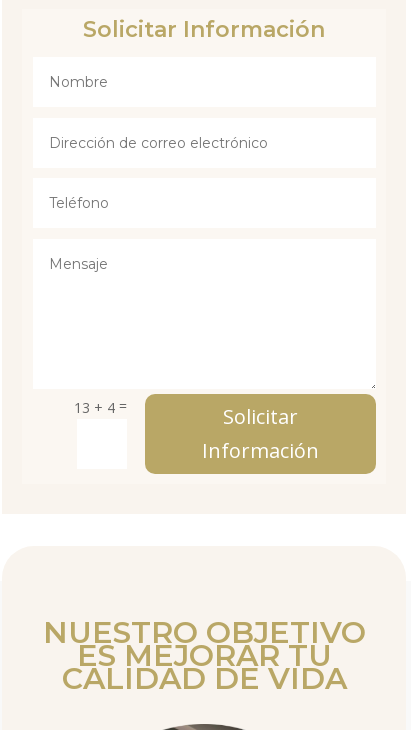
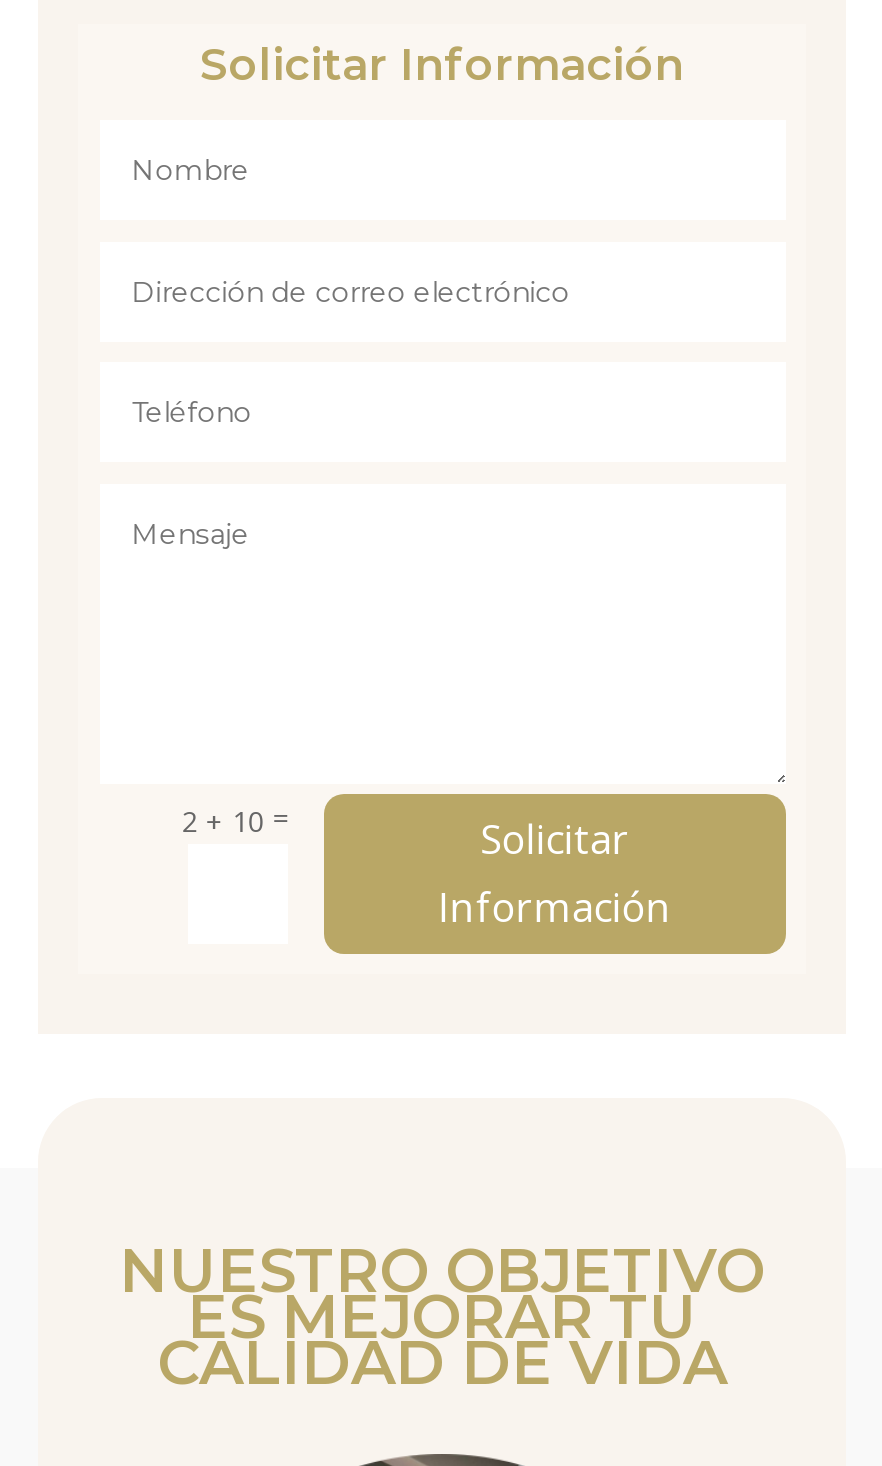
- 13 + 4 =
+ 2 + 10 =
